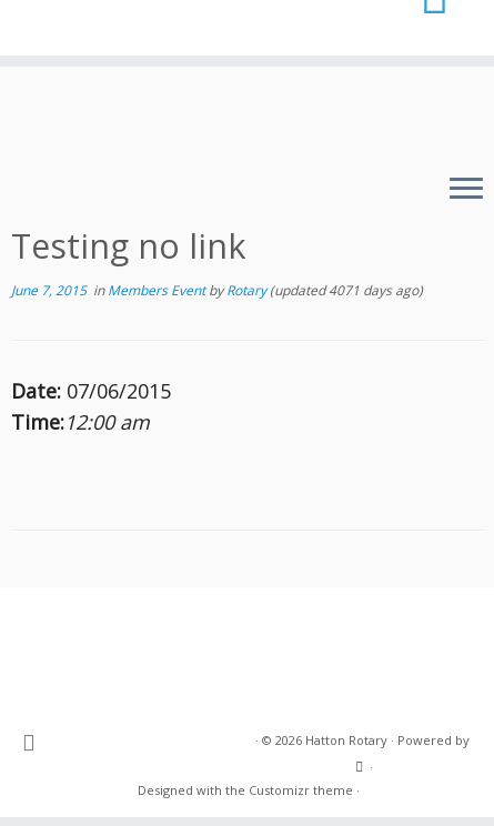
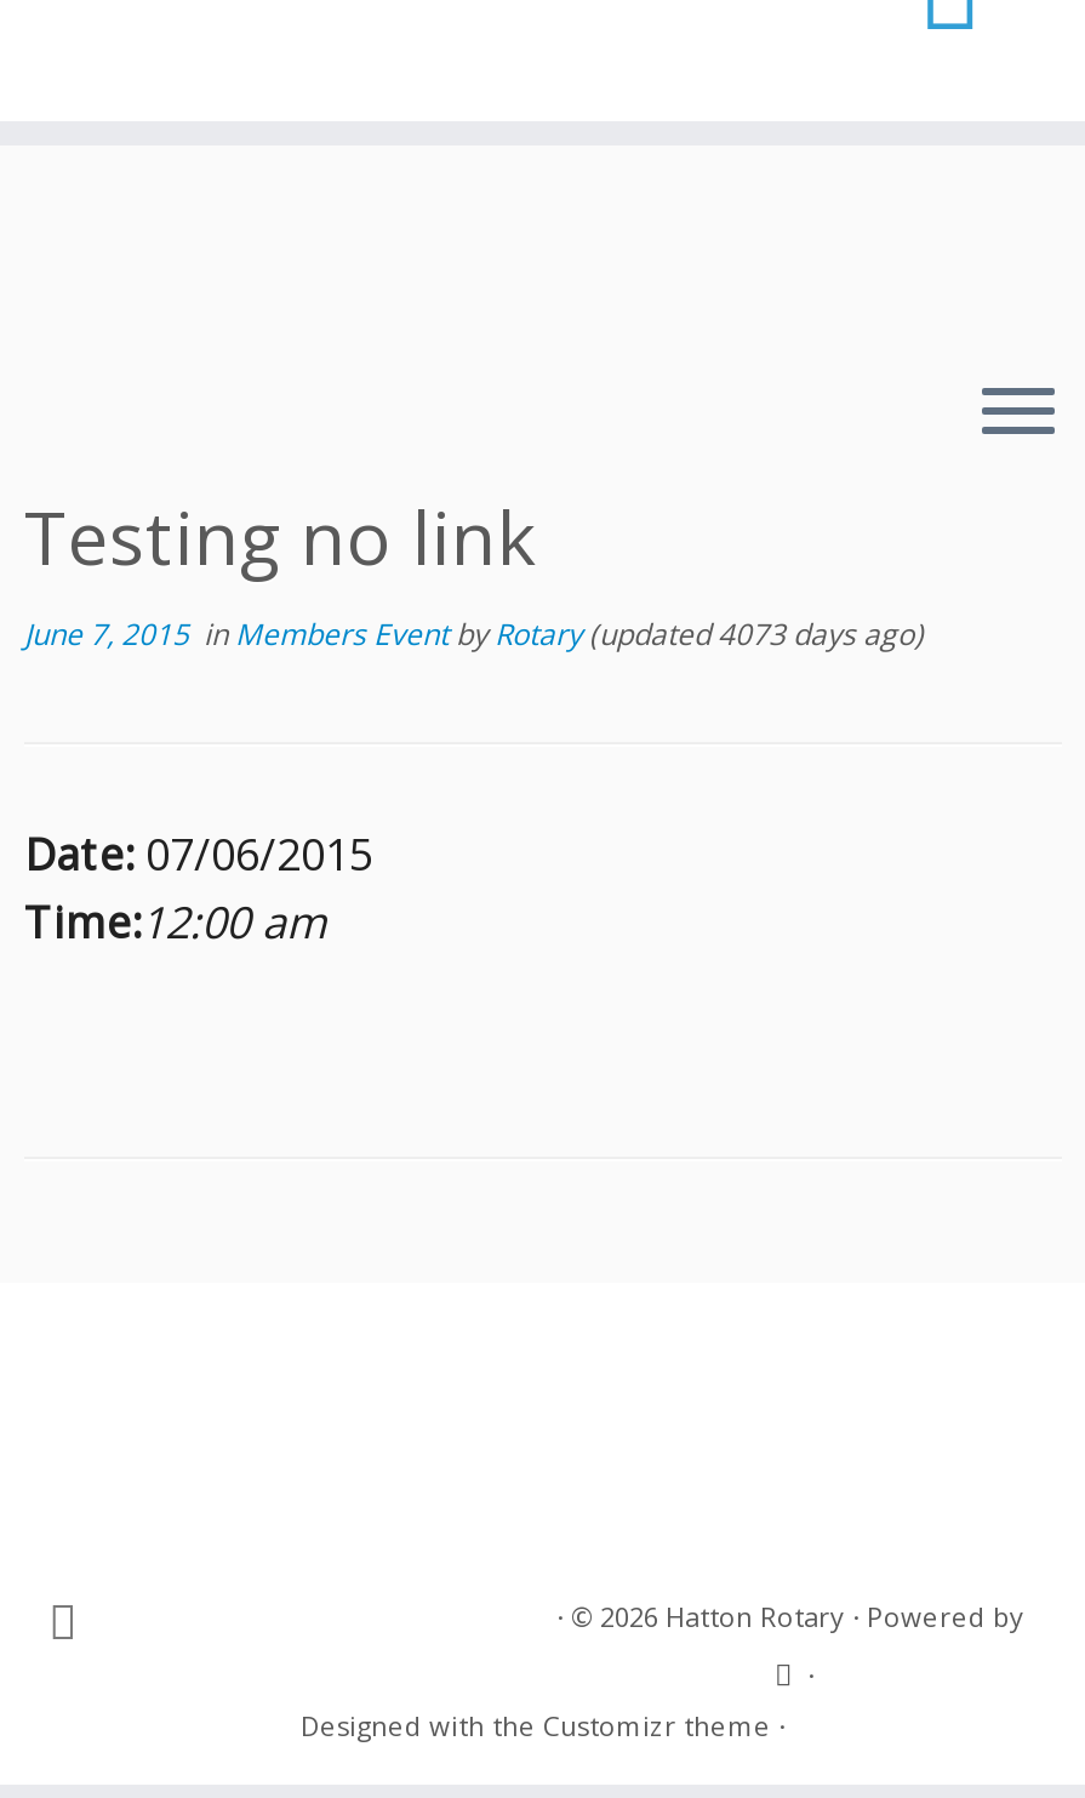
- June 7, 2015 in Members EventbyRotary(updated 4071 days ago)
+ June 7, 2015 in Members EventbyRotary(updated 4073 days ago)
